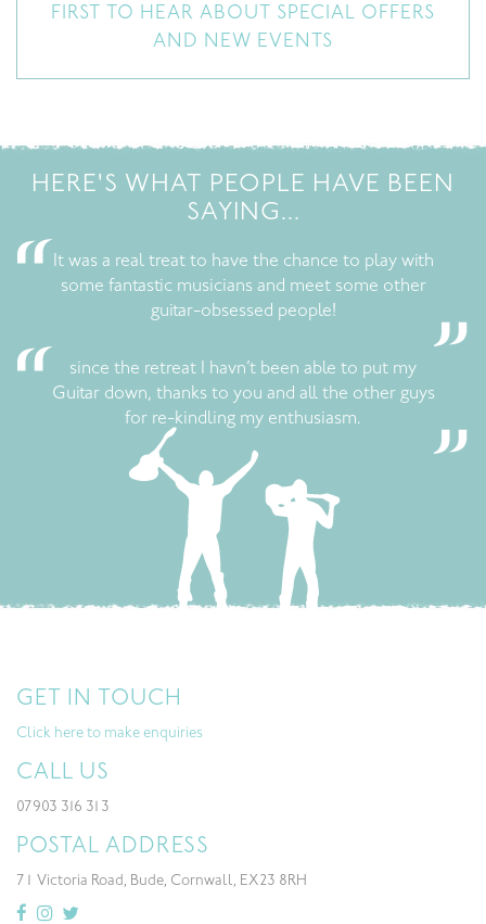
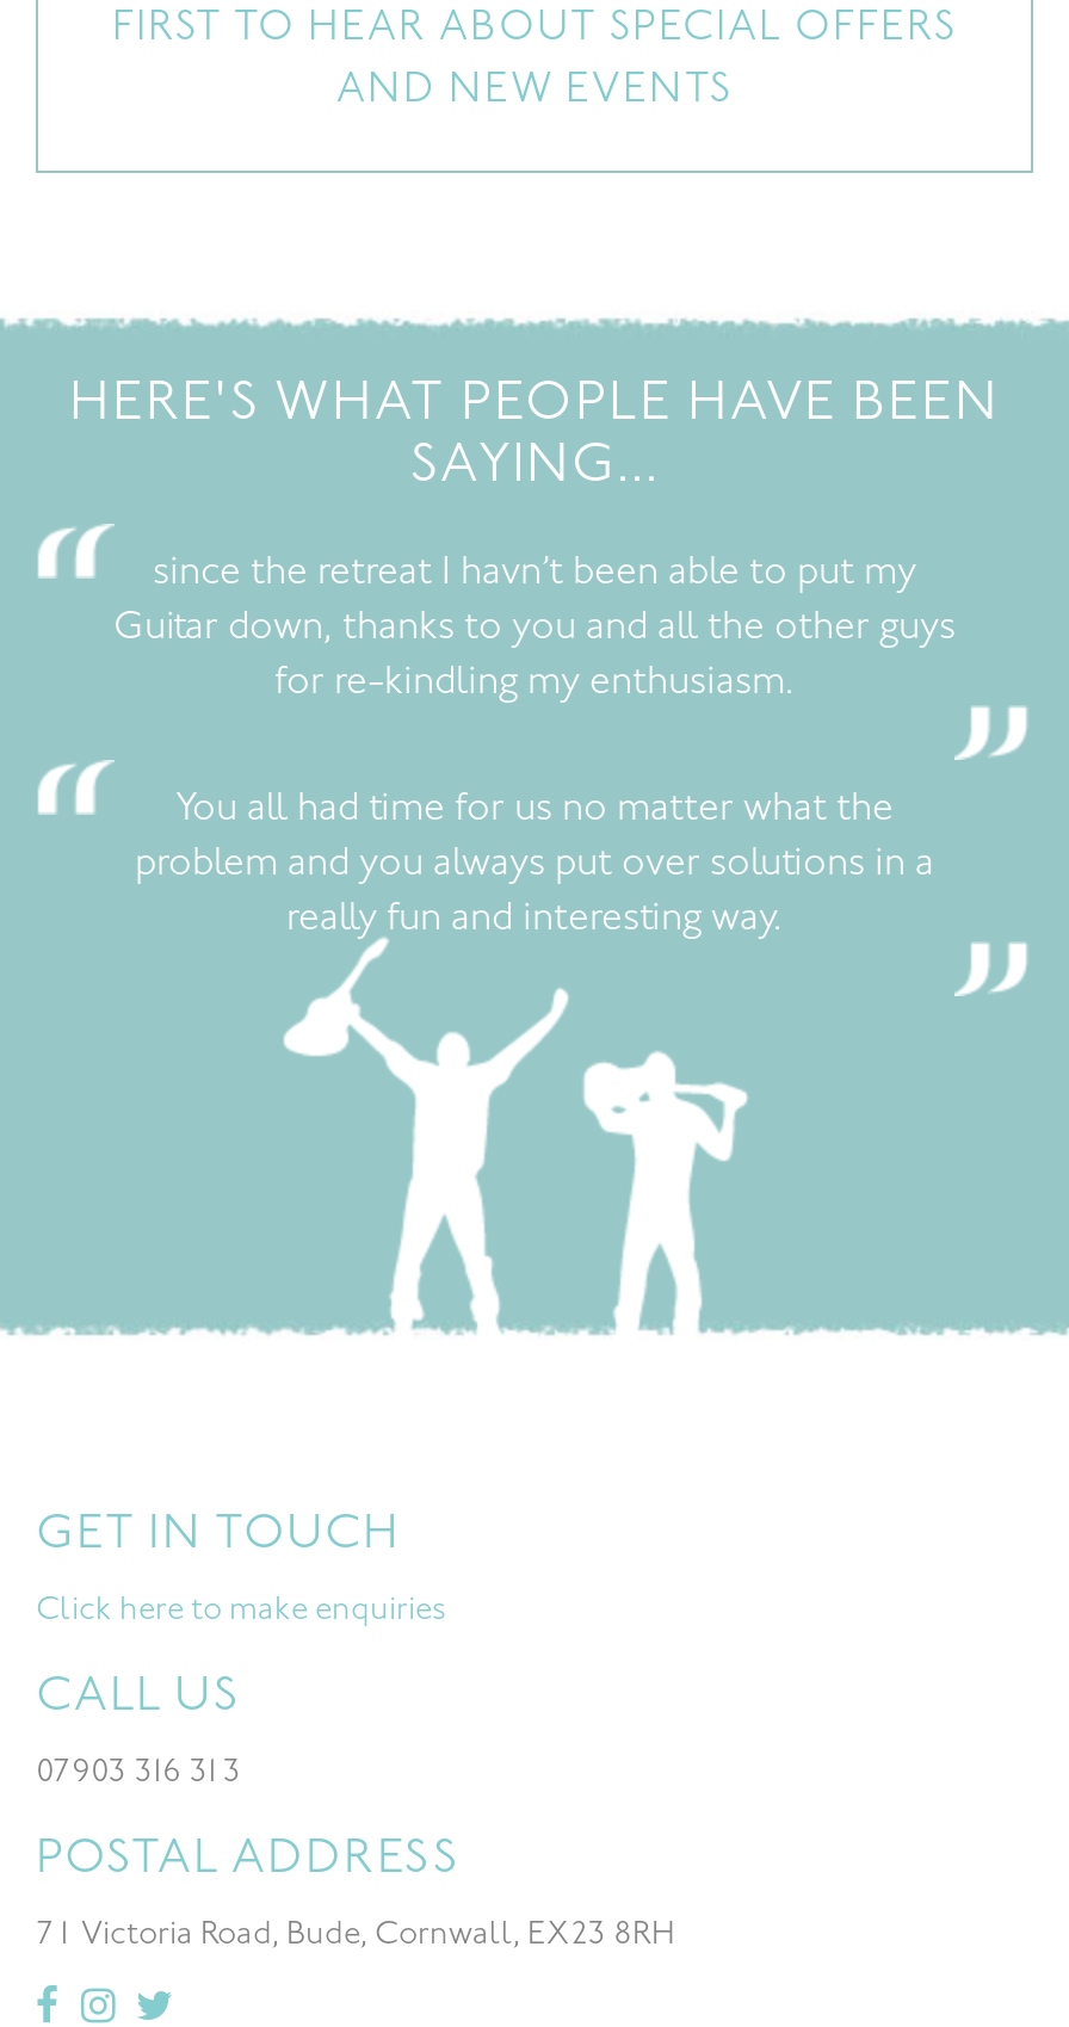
- It was a real treat to have the chance to play with
- some fantastic musicians and meet some other
- guitar-obsessed people!

moved up: since the retreat I havn’t been able to put my | Guitar down, thanks to you and all the other guys | for re-kindling my enthusiasm.

+ You all had time for us no matter what the
+ problem and you always put over solutions in a
+ really fun and interesting way.
